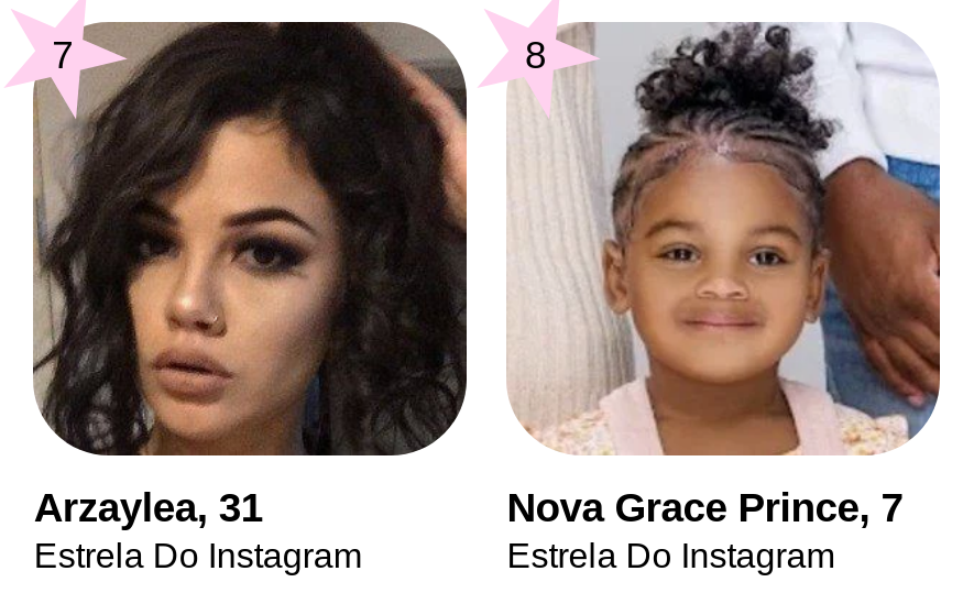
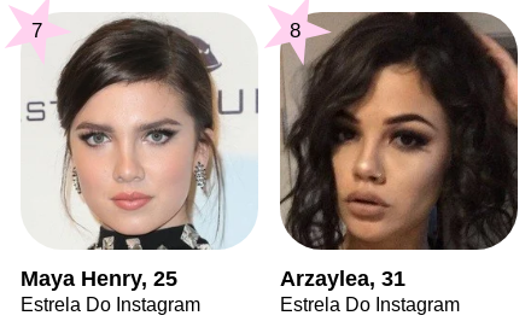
- [image]
- Arzaylea, 31
+ [image]
+ Maya Henry, 25

- [image]
- Nova Grace Prince, 7
+ [image]
+ Arzaylea, 31
